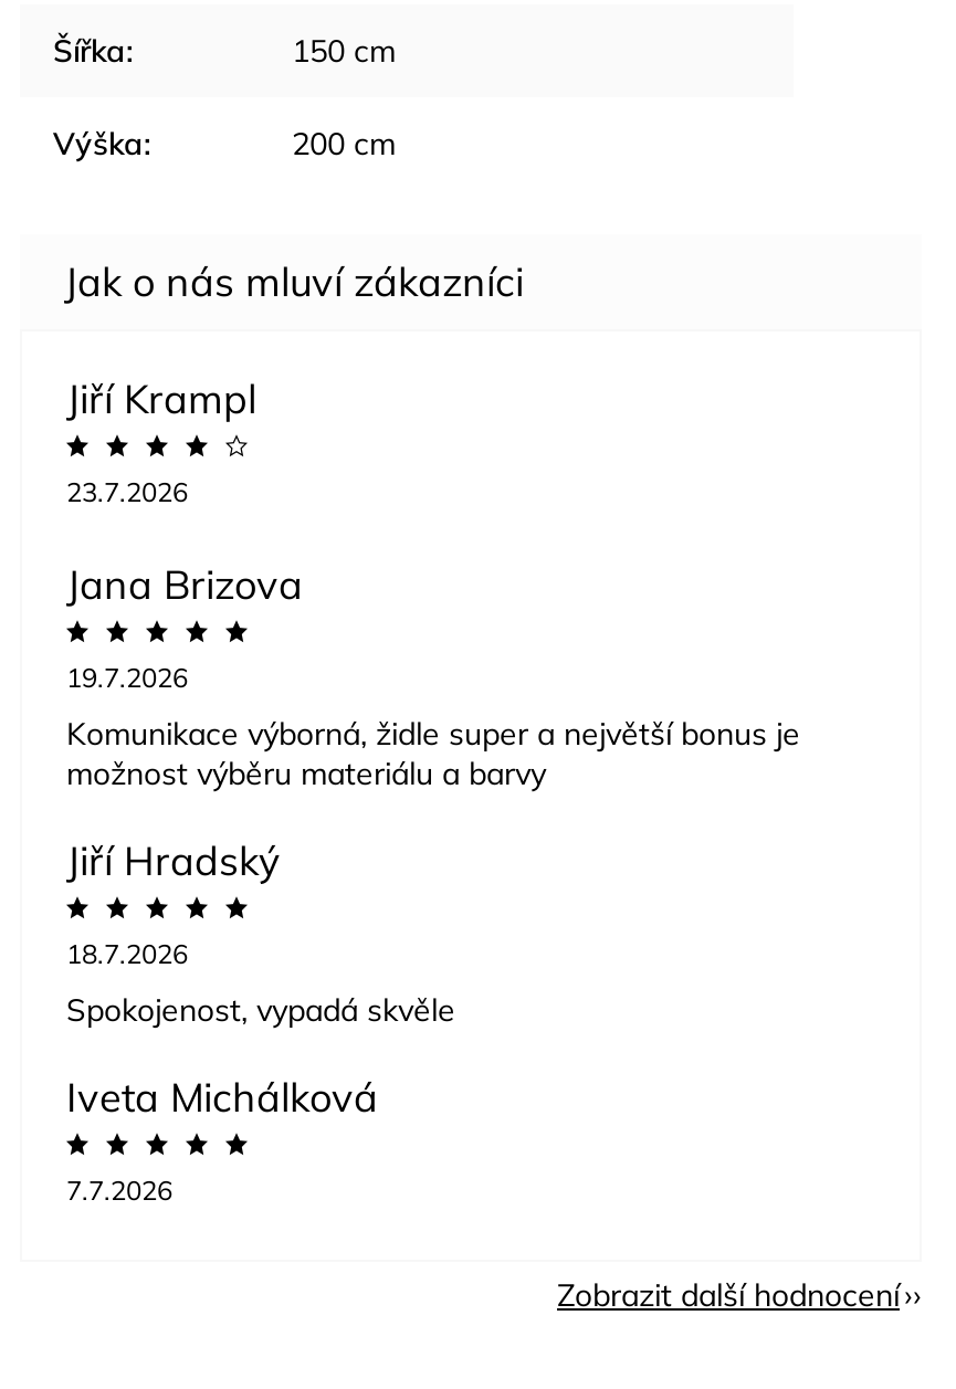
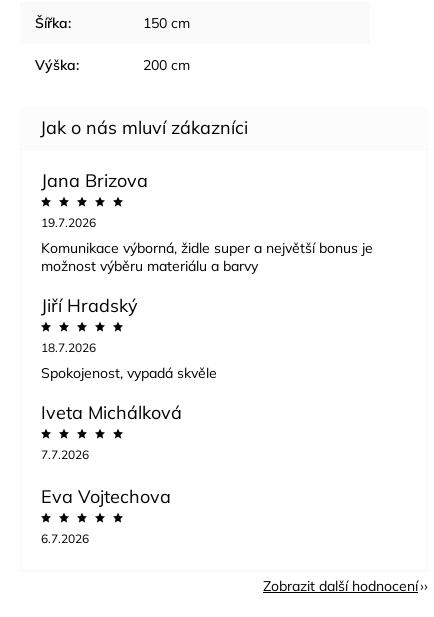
- Jiří Krampl
- 23.7.2026

moved up: Jana Brizova | 19.7.2026 | Komunikace výborná, židle super a největší bonus je | ... | Iveta Michálková | 7.7.2026

+ Eva Vojtechova
+ 6.7.2026
